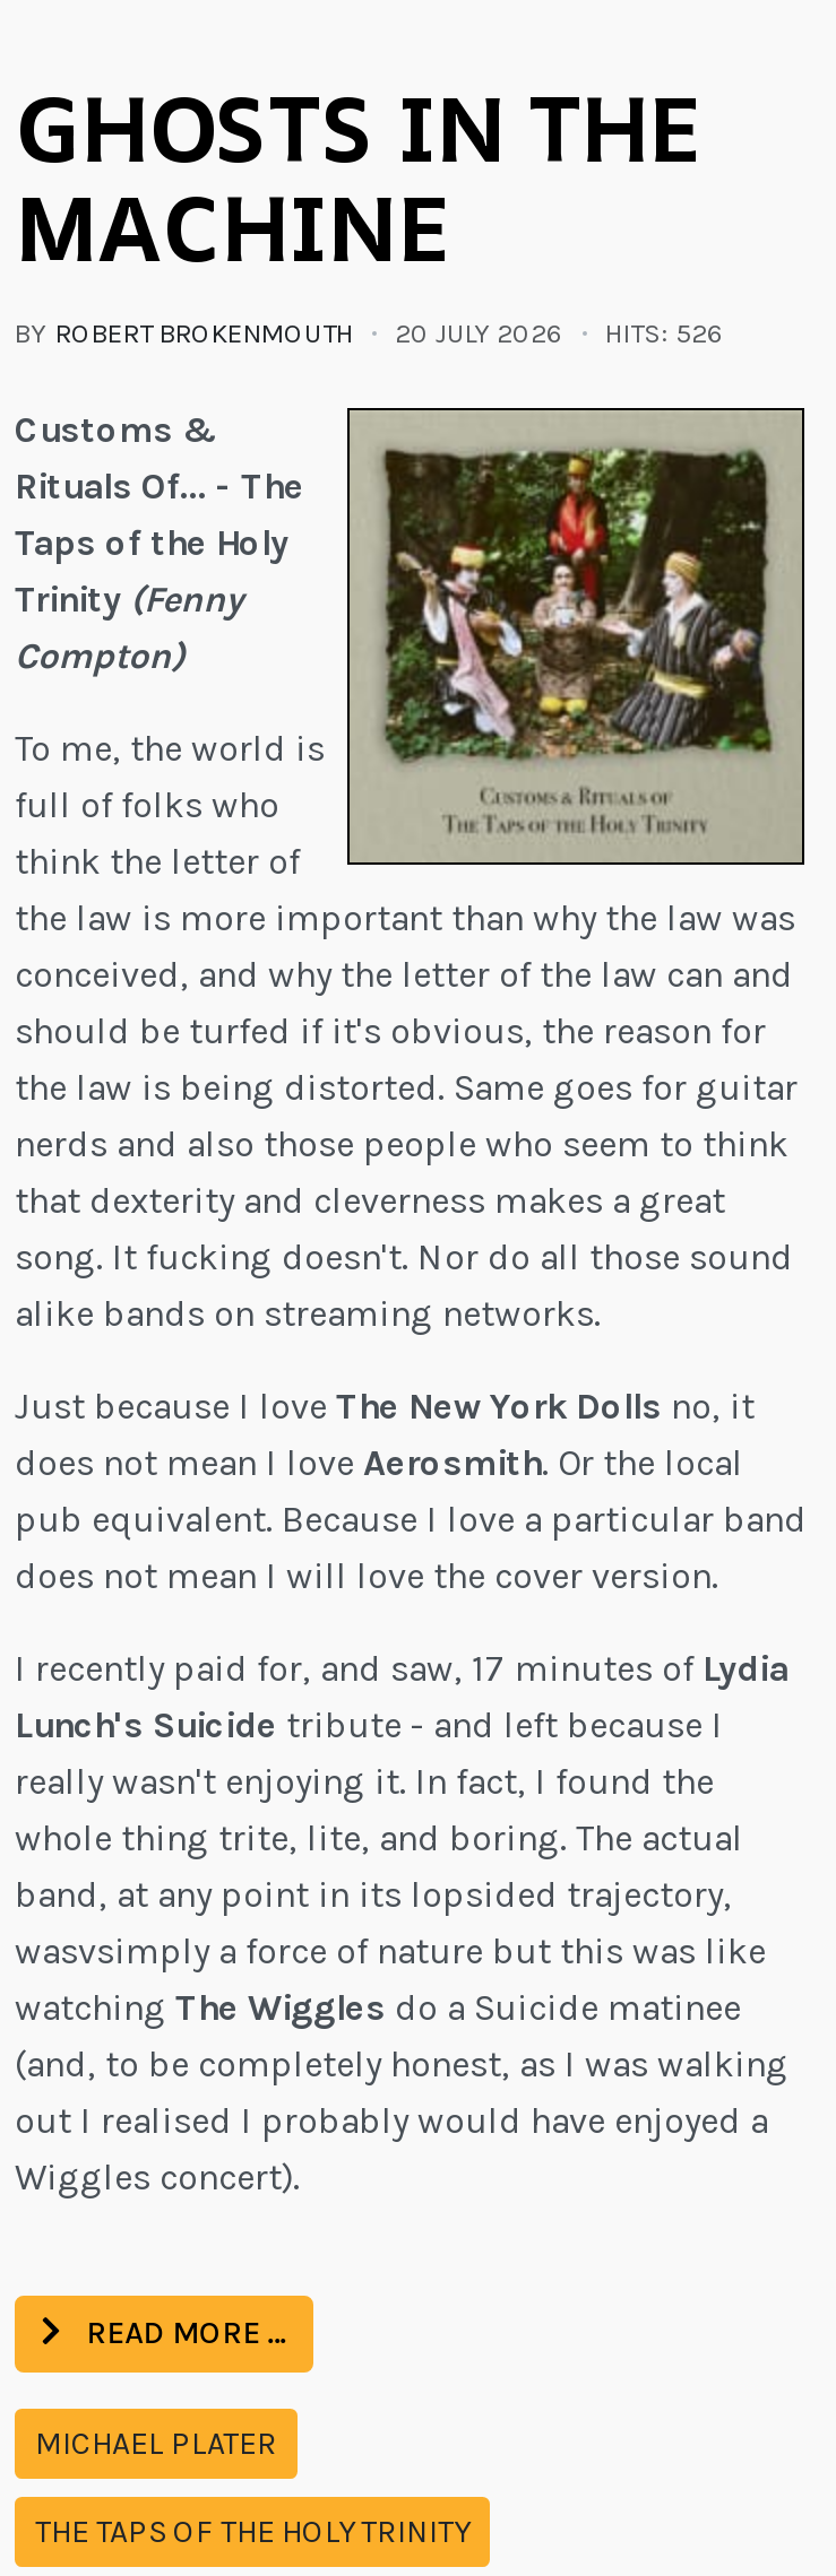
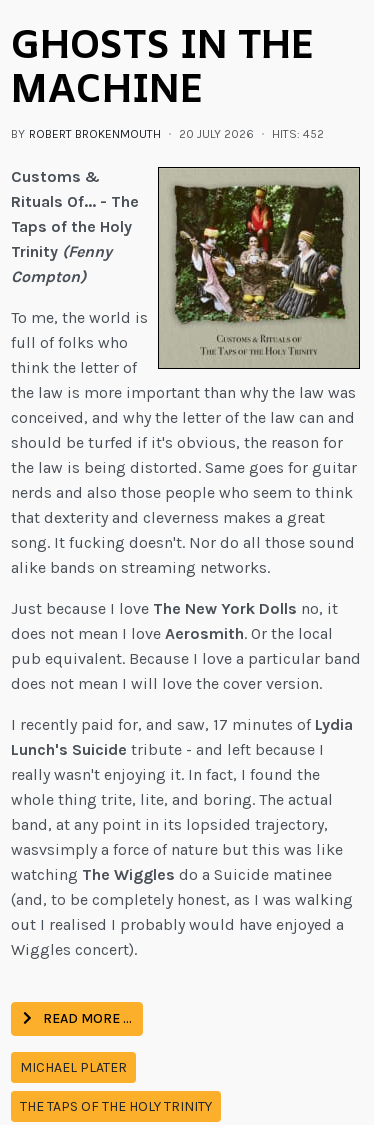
- BY ROBERT BROKENMOUTH 20 JULY 2026 HITS: 526
+ BY ROBERT BROKENMOUTH 20 JULY 2026 HITS: 452
